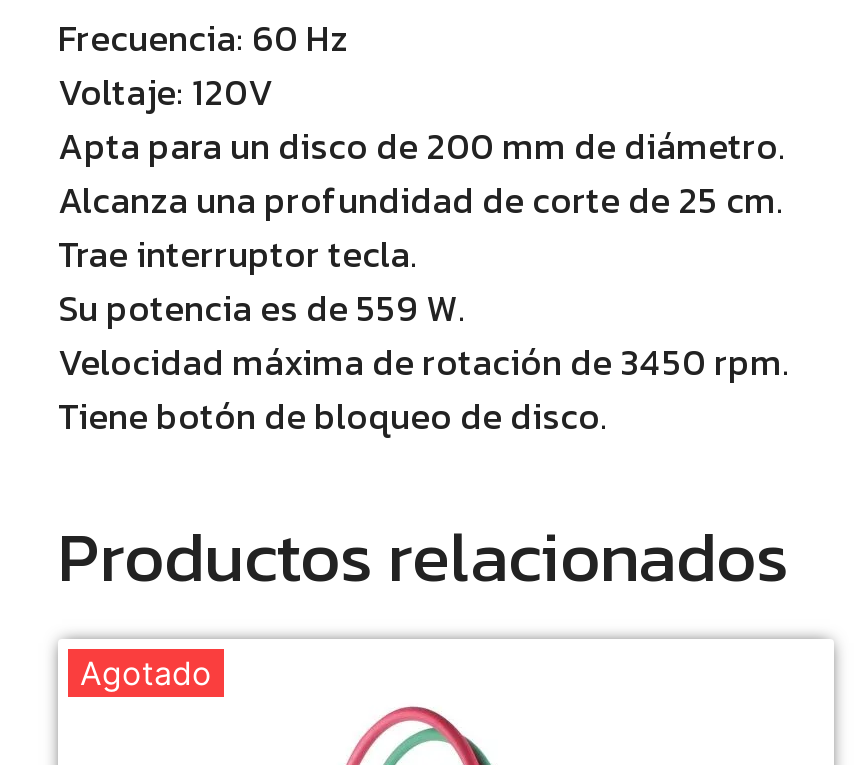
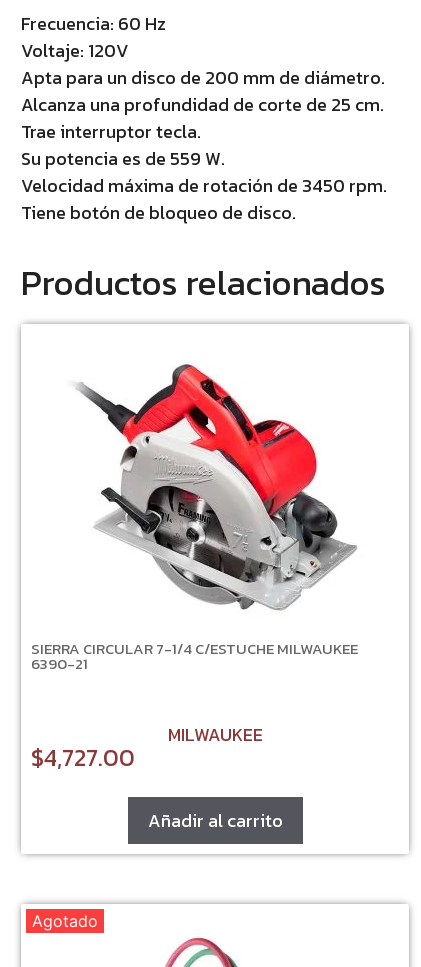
+ [image]
+ SIERRA CIRCULAR 7-1/4 C/ESTUCHE MILWAUKEE
+ 6390-21
+ MILWAUKEE
+ $4,727.00
+ Añadir al carrito
